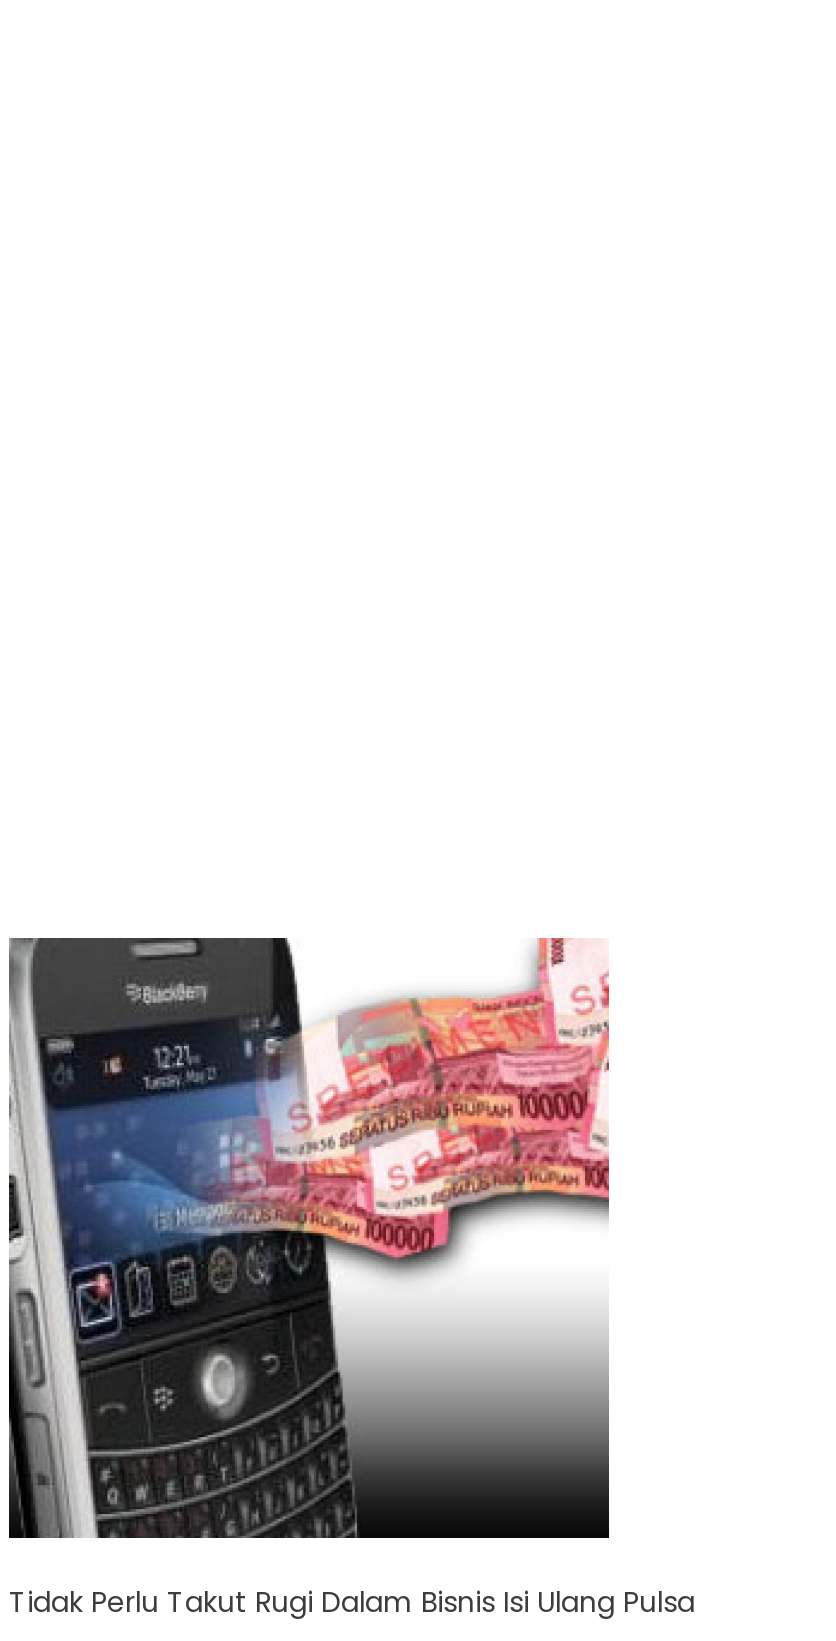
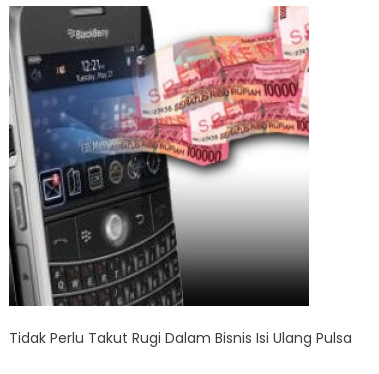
+ [image]
